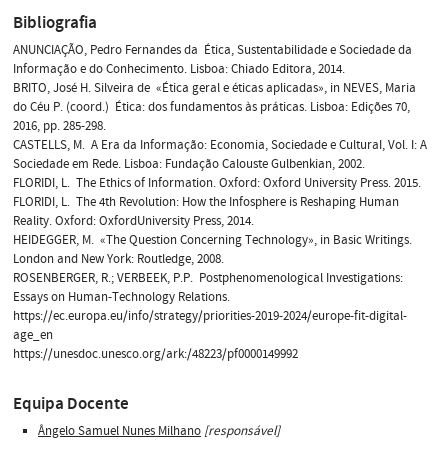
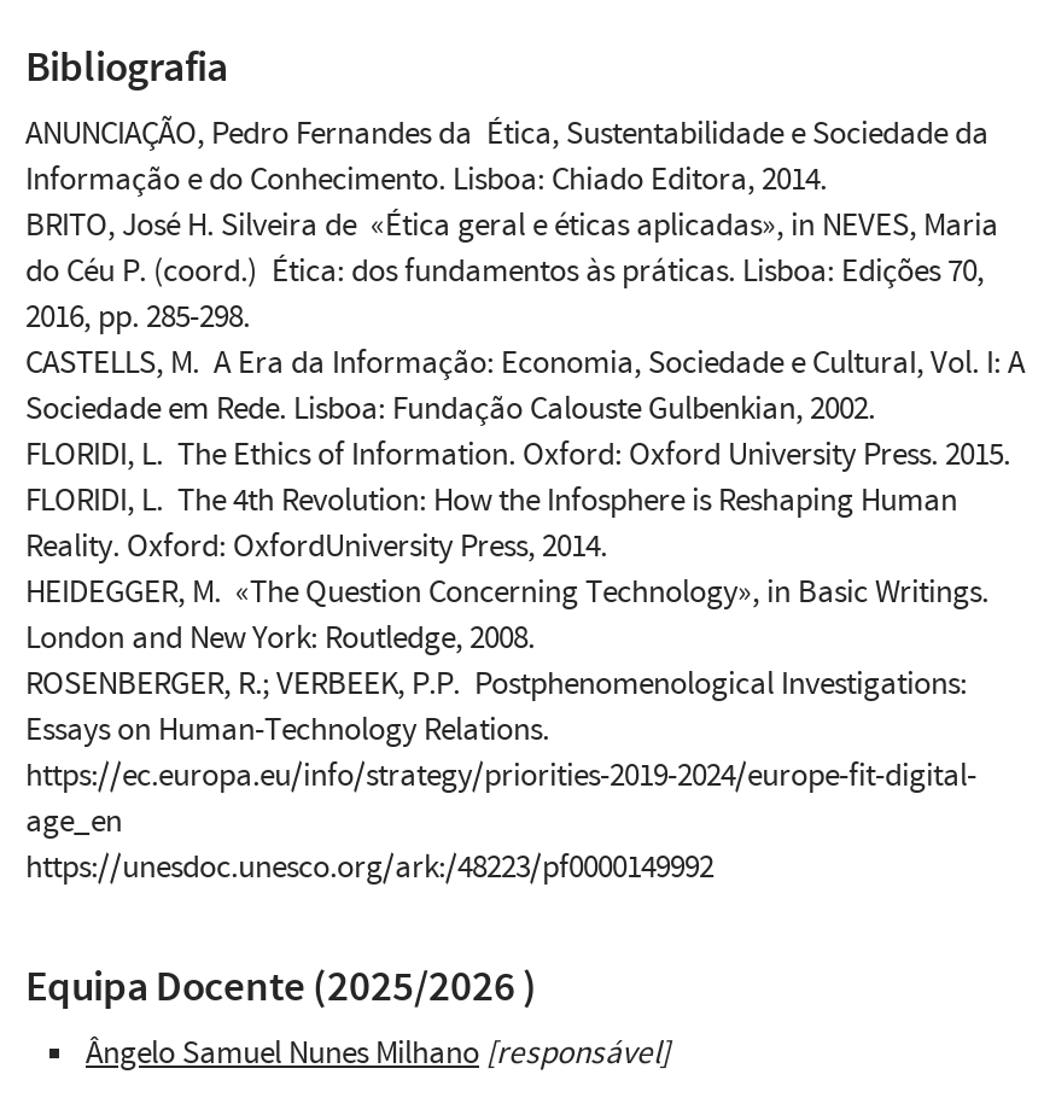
- Equipa Docente
+ Equipa Docente (2025/2026 )
